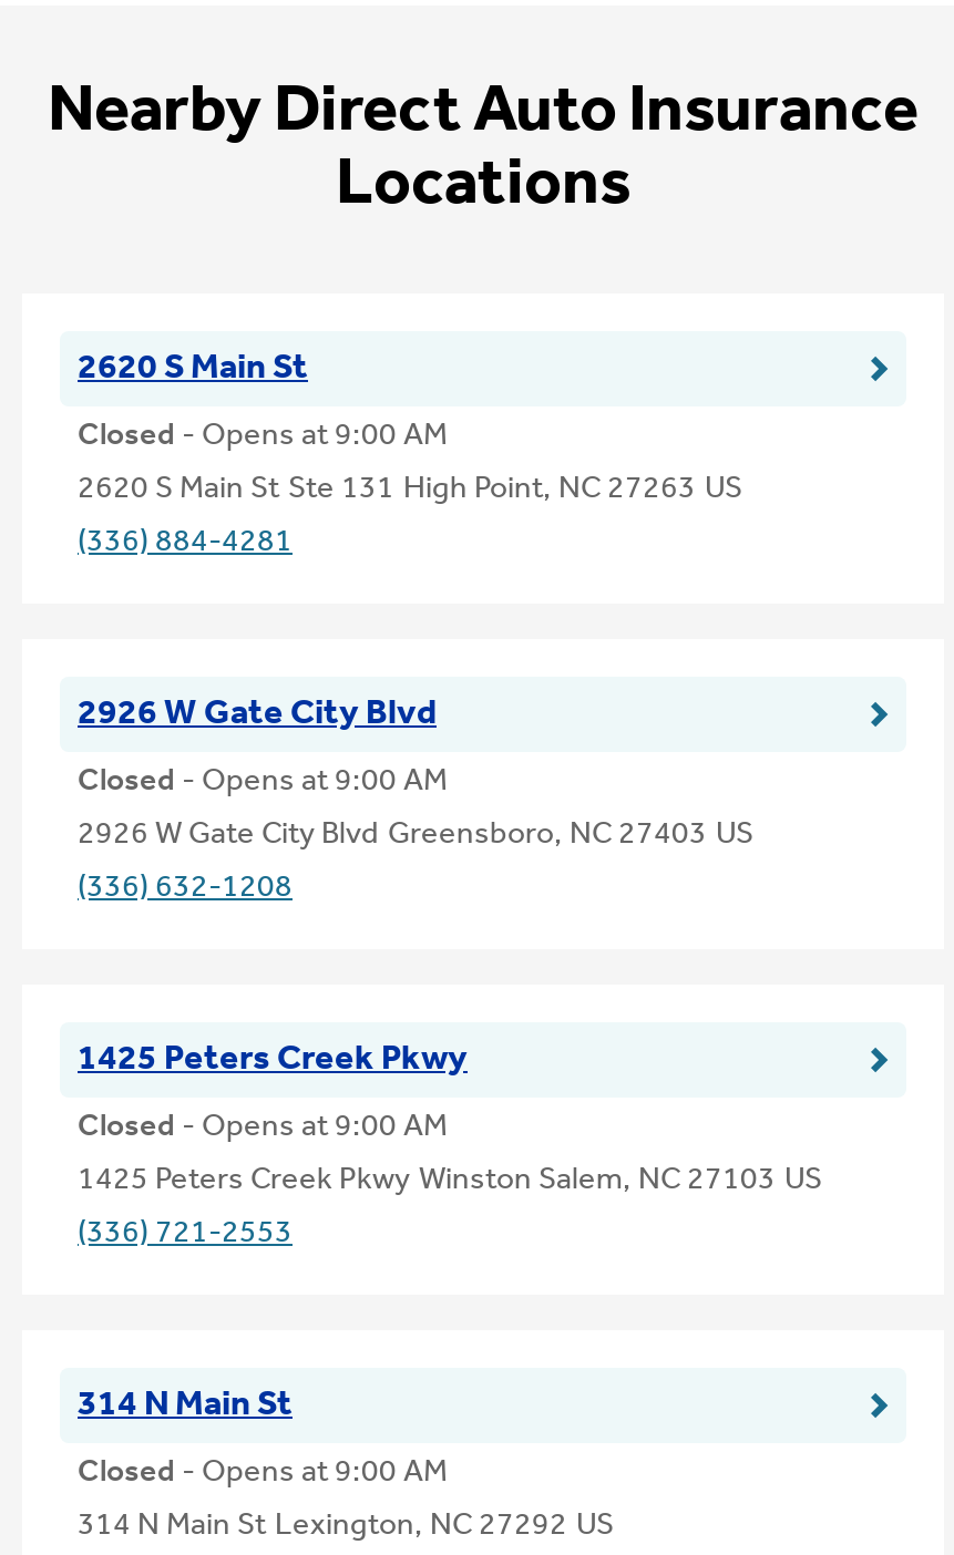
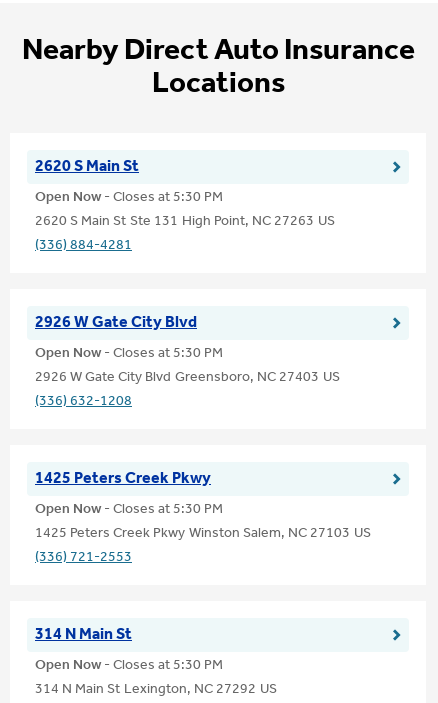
- Closed - Opens at 9:00 AM
+ Open Now - Closes at 5:30 PM

- Closed - Opens at 9:00 AM
+ Open Now - Closes at 5:30 PM

- Closed - Opens at 9:00 AM
+ Open Now - Closes at 5:30 PM

- Closed - Opens at 9:00 AM
+ Open Now - Closes at 5:30 PM
